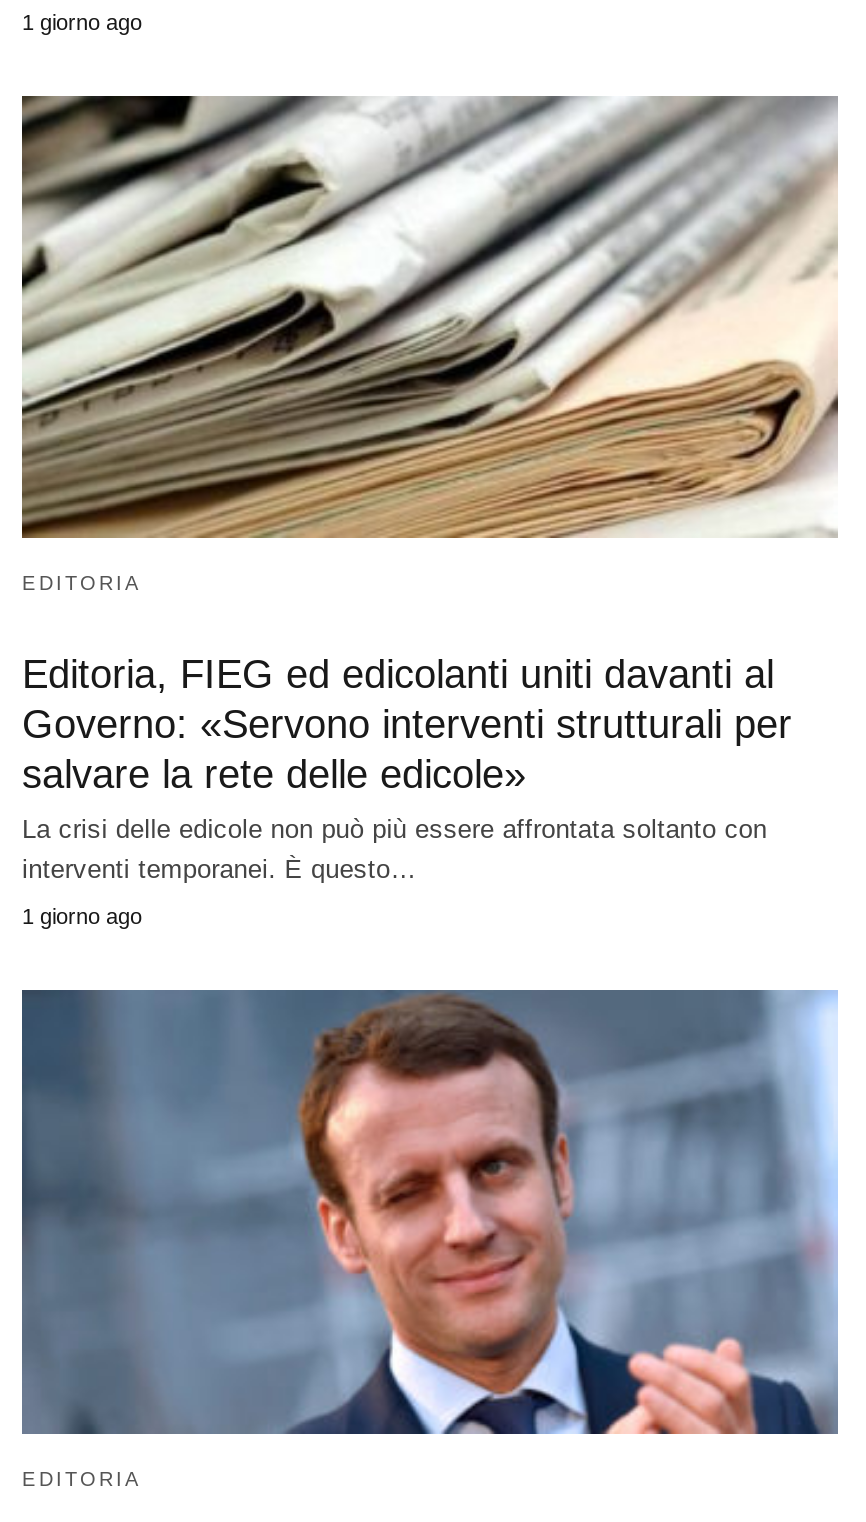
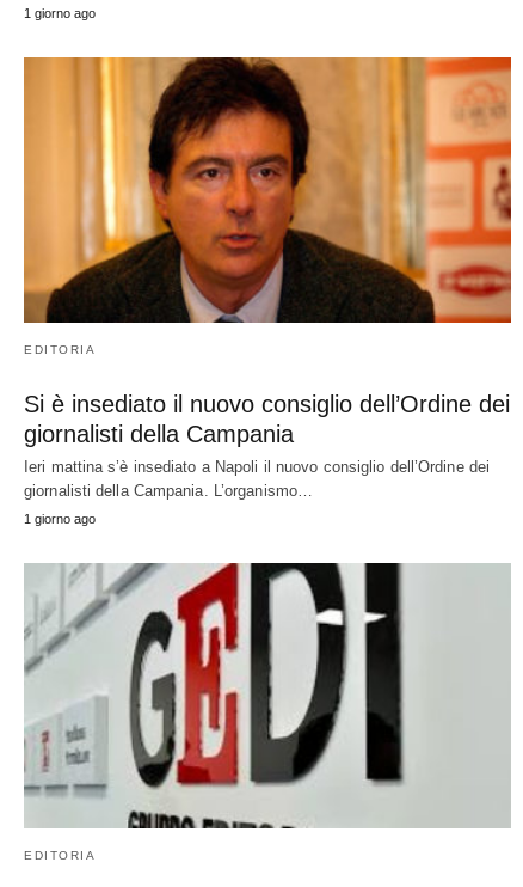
- [image]
+ [image]

- Editoria, FIEG ed edicolanti uniti davanti al
- Governo: «Servono interventi strutturali per
- salvare la rete delle edicole»
- La crisi delle edicole non può più essere affrontata soltanto con
- interventi temporanei. È questo…
+ Si è insediato il nuovo consiglio dell’Ordine dei
+ giornalisti della Campania
+ Ieri mattina s’è insediato a Napoli il nuovo consiglio dell’Ordine dei
+ giornalisti della Campania. L’organismo…

- [image]
+ [image]
